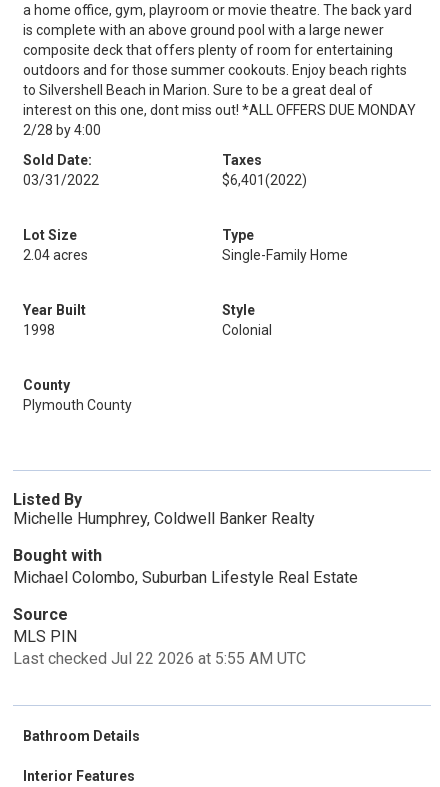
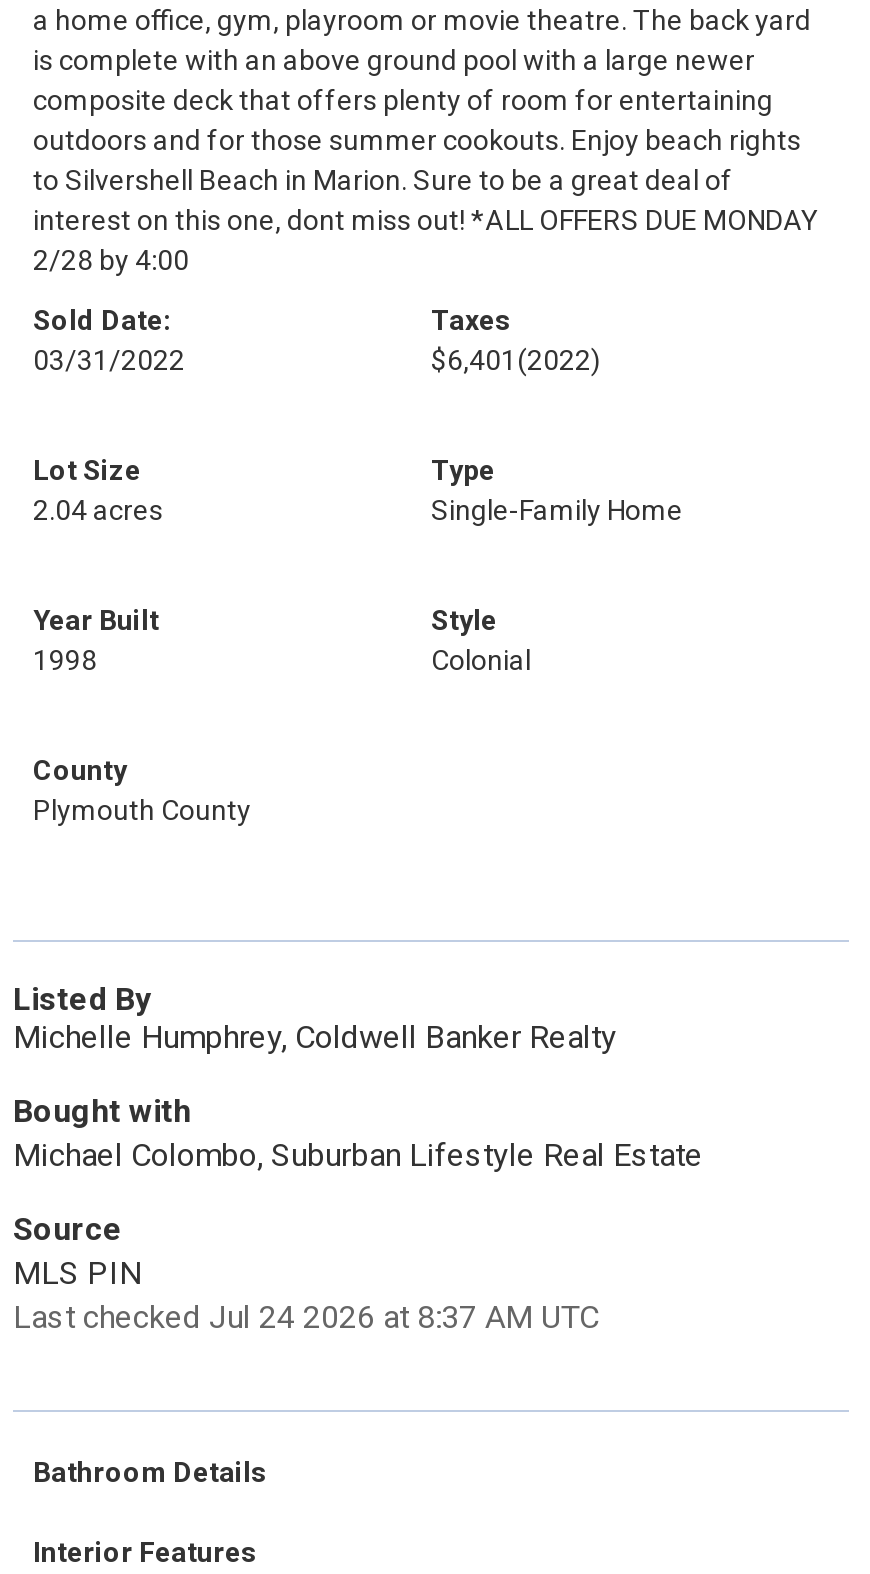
- Last checked Jul 22 2026 at 5:55 AM UTC
+ Last checked Jul 24 2026 at 8:37 AM UTC
